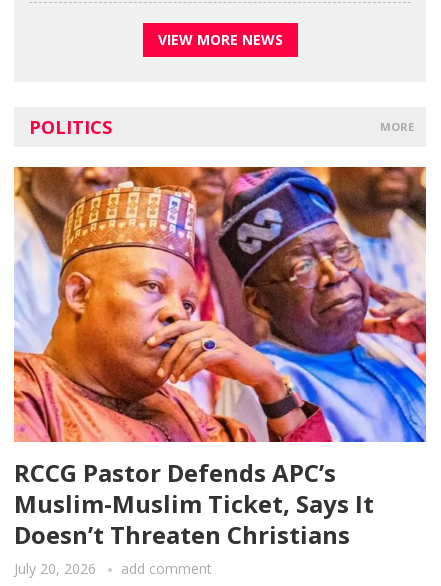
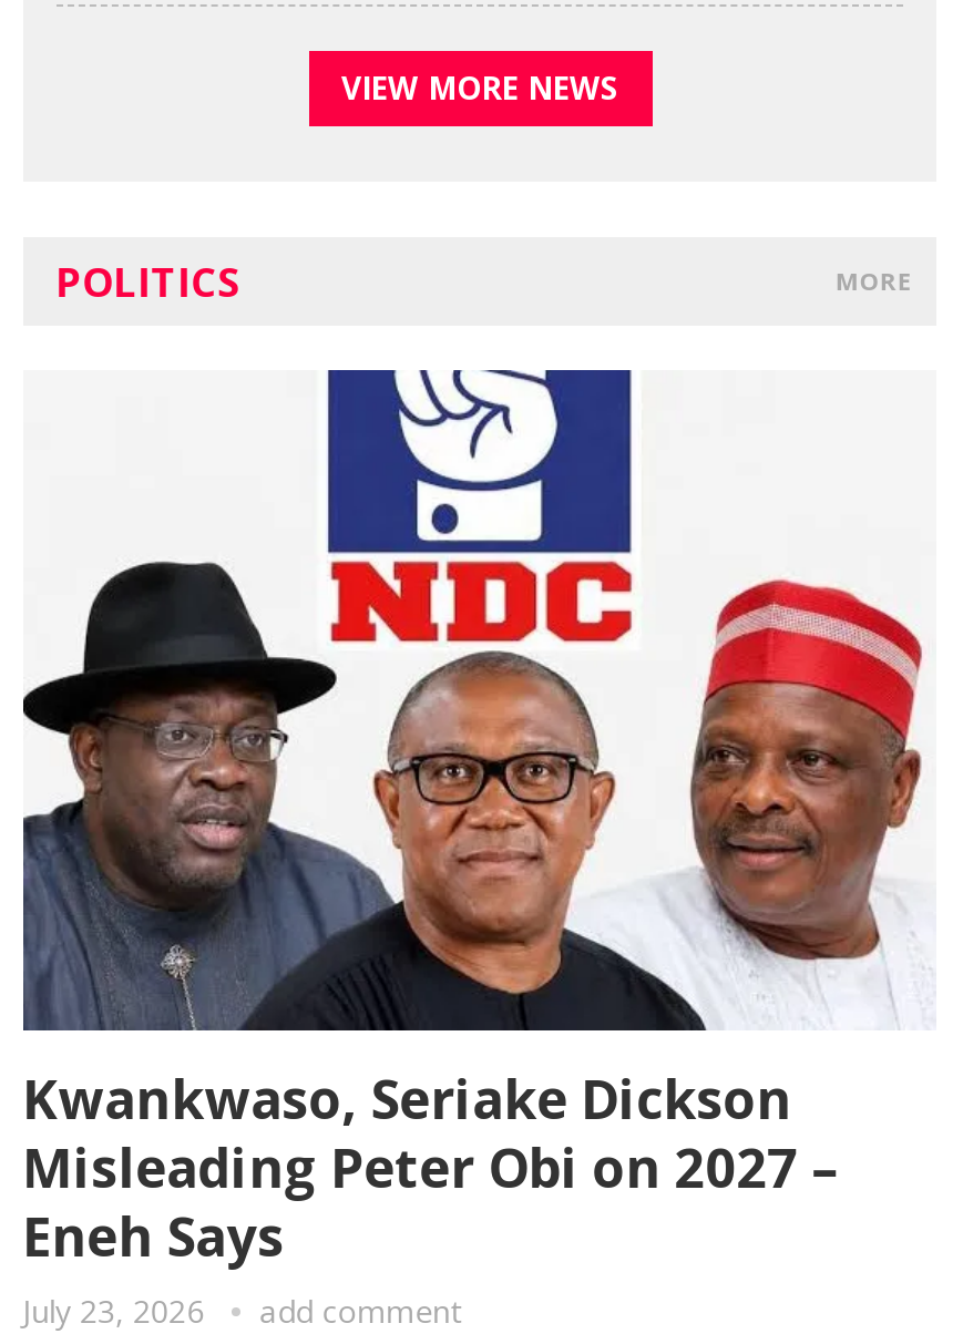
- [image]
- RCCG Pastor Defends APC’s
- Muslim-Muslim Ticket, Says It
- Doesn’t Threaten Christians
- July 20, 2026
+ [image]
+ Kwankwaso, Seriake Dickson
+ Misleading Peter Obi on 2027 –
+ Eneh Says
+ July 23, 2026
